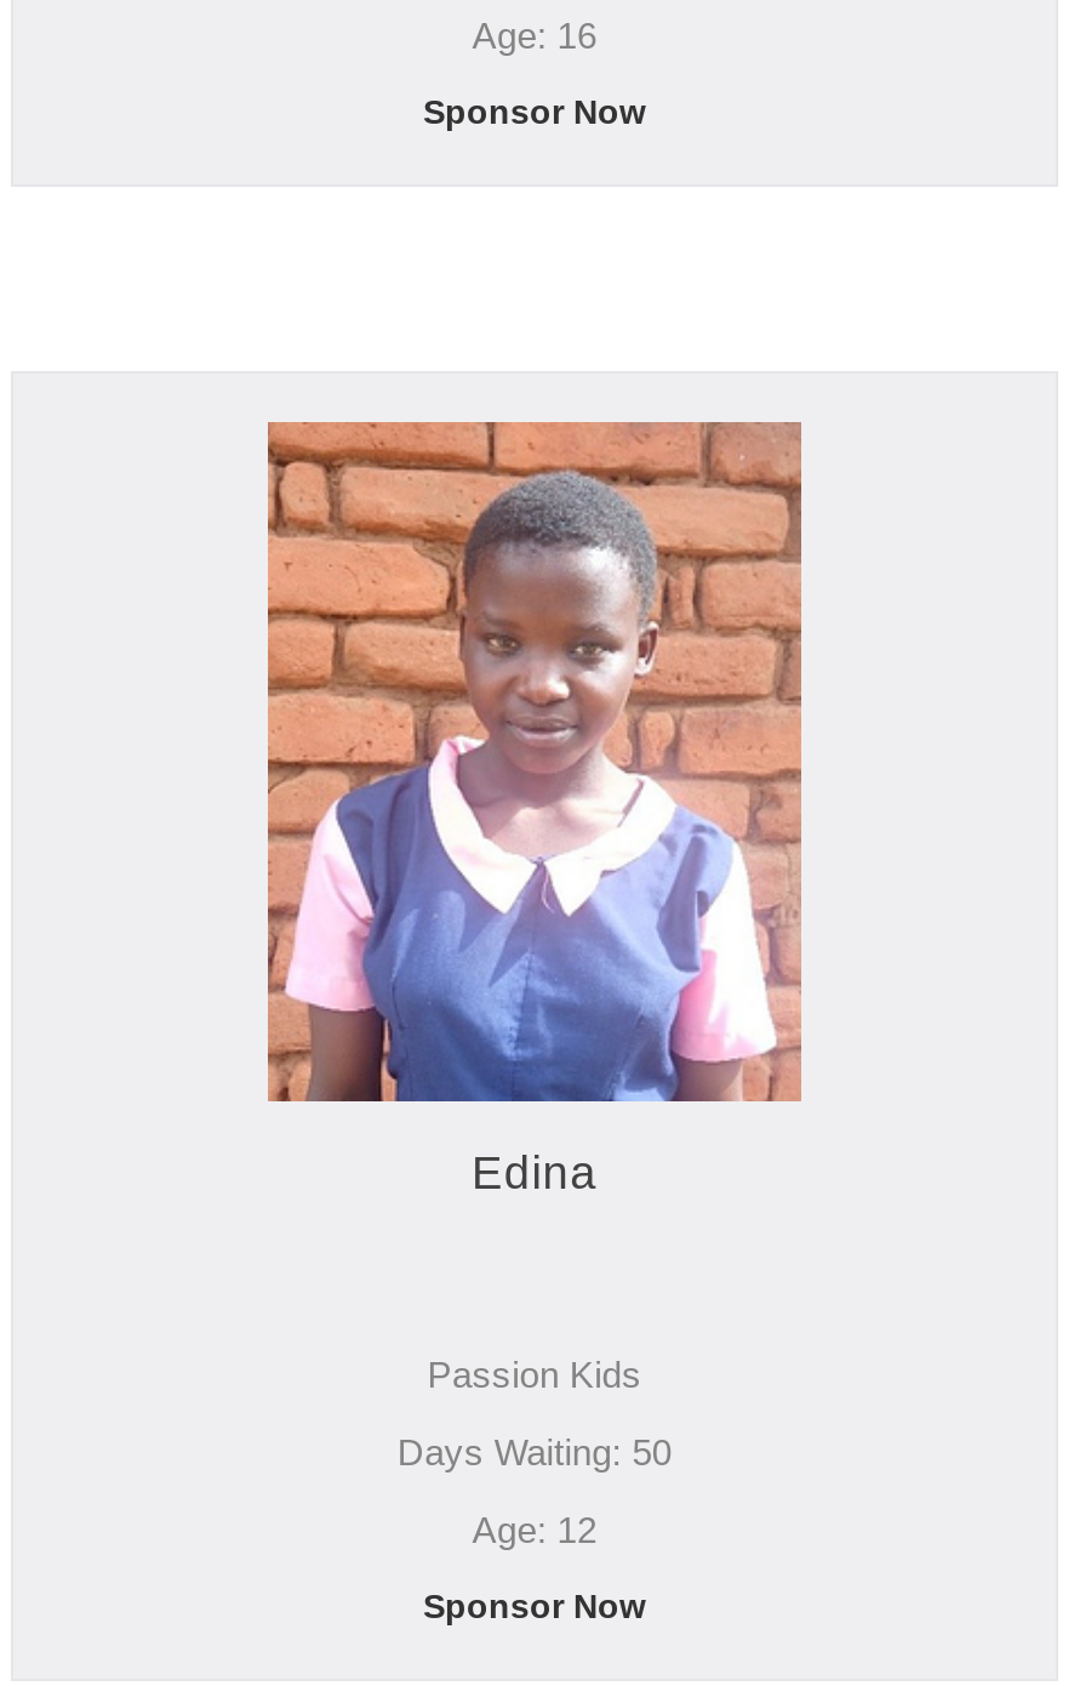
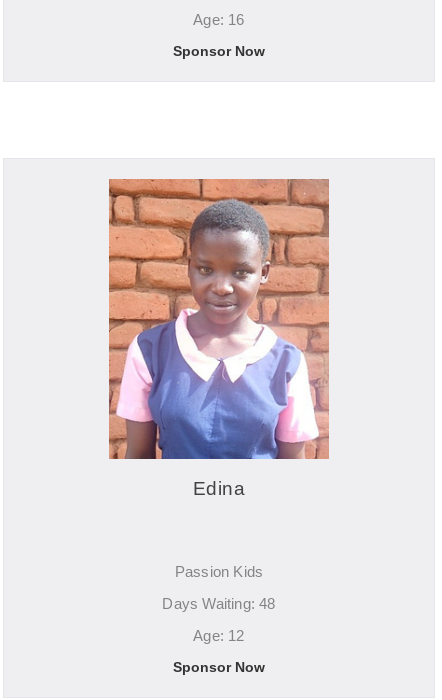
- Days Waiting: 50
+ Days Waiting: 48
